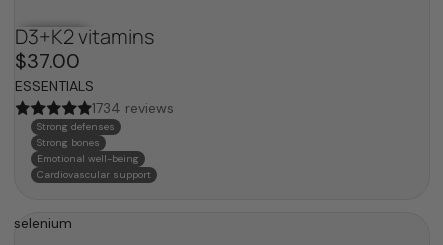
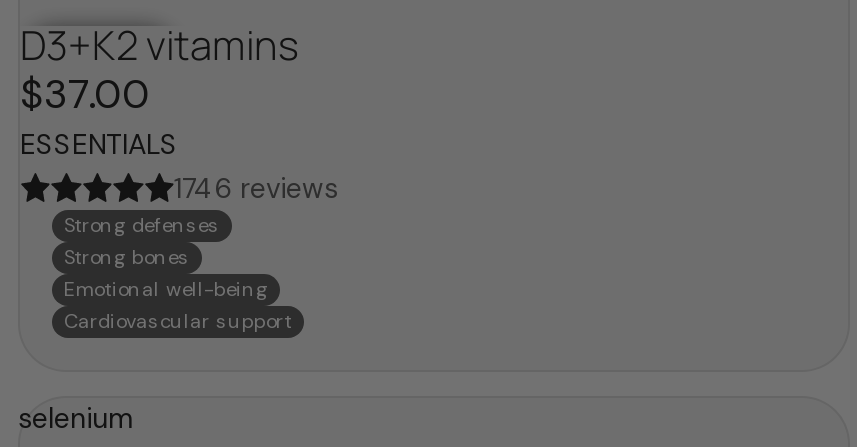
- 1734 reviews
+ 1746 reviews
